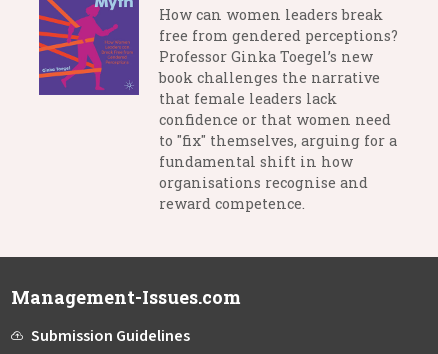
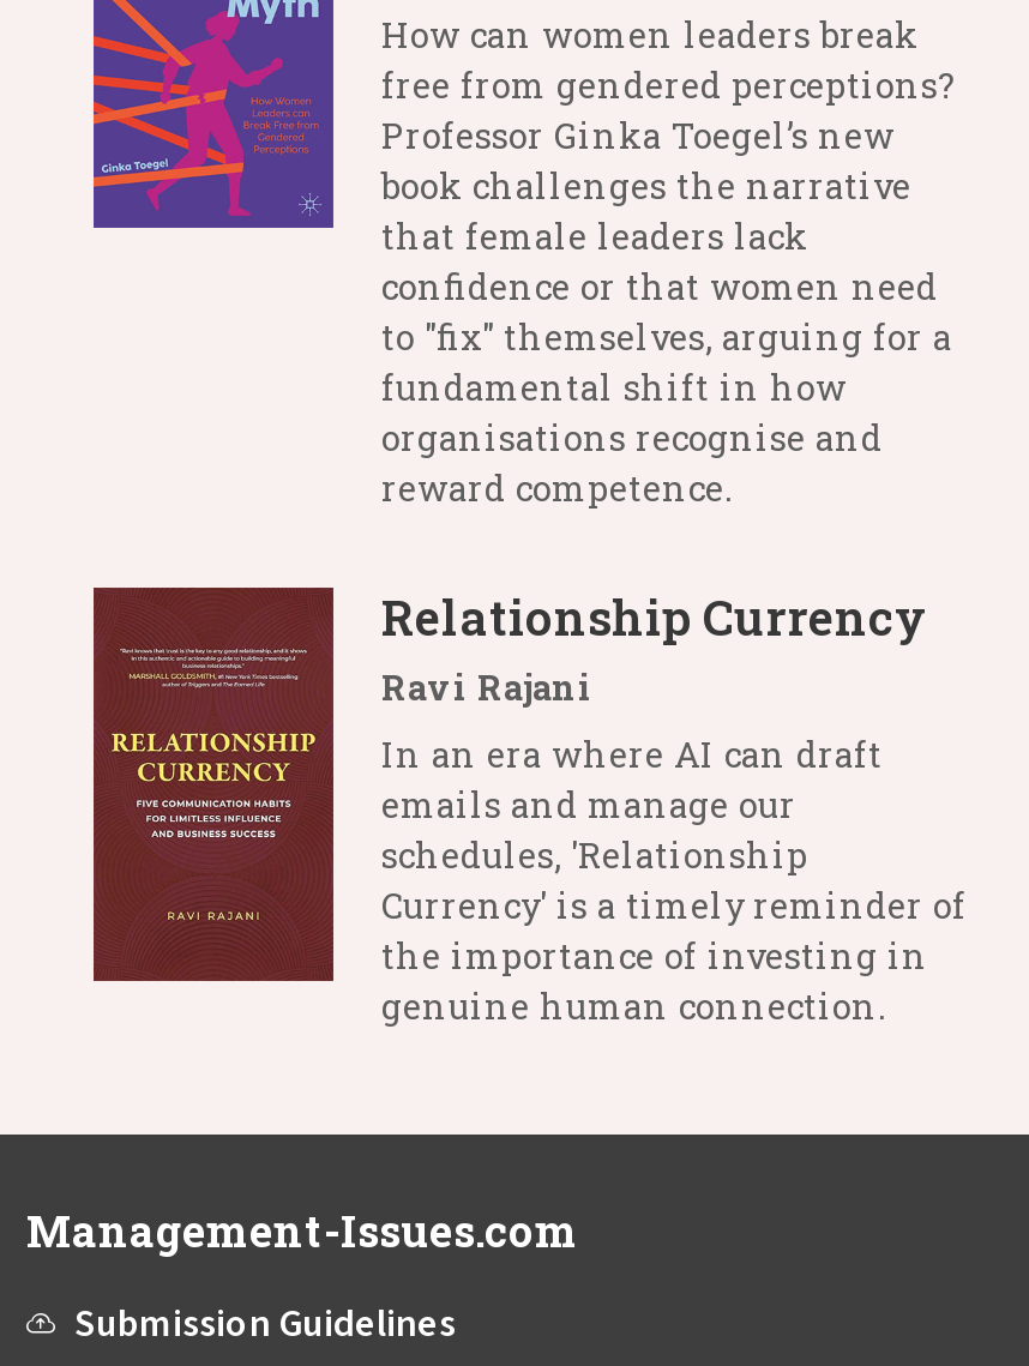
+ [image]
+ Relationship Currency
+ Ravi Rajani
+ In an era where AI can draft
+ emails and manage our
+ schedules, 'Relationship
+ Currency' is a timely reminder of
+ the importance of investing in
+ genuine human connection.
